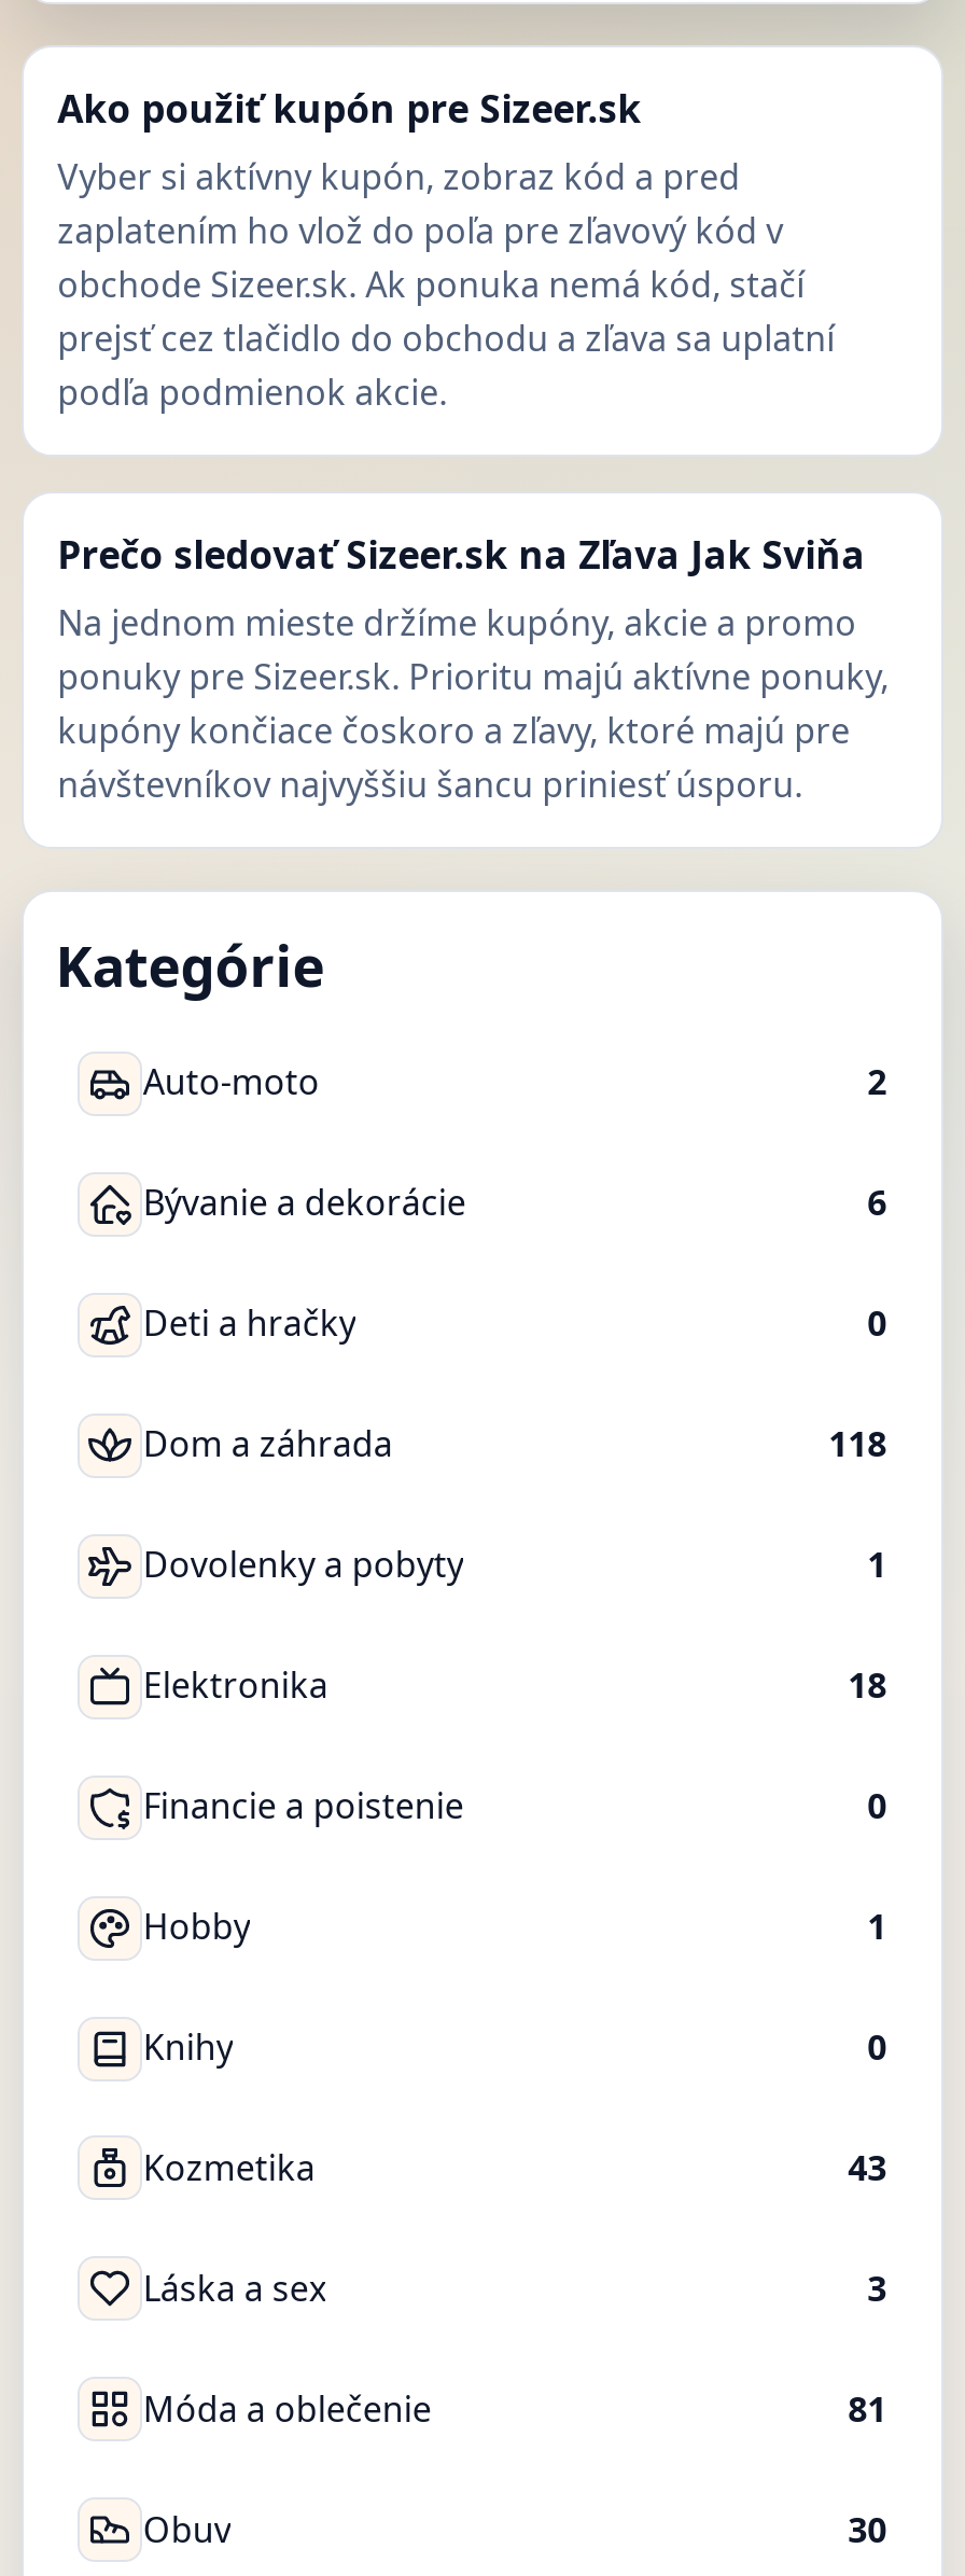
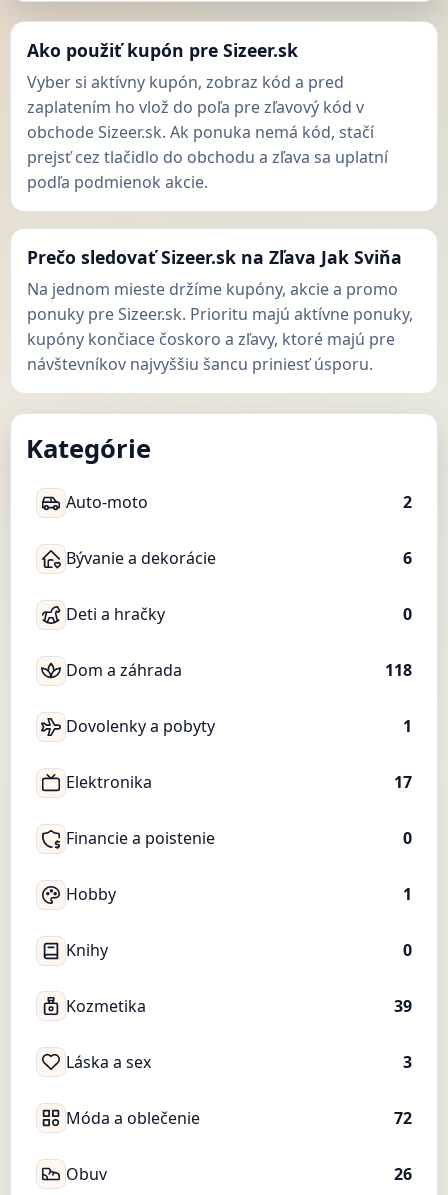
- 18
+ 17

- 43
+ 39

- 81
+ 72

- 30
+ 26
